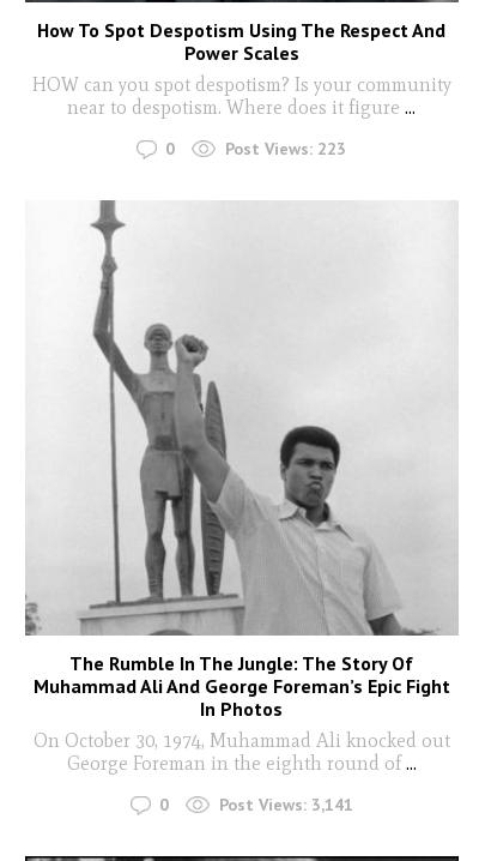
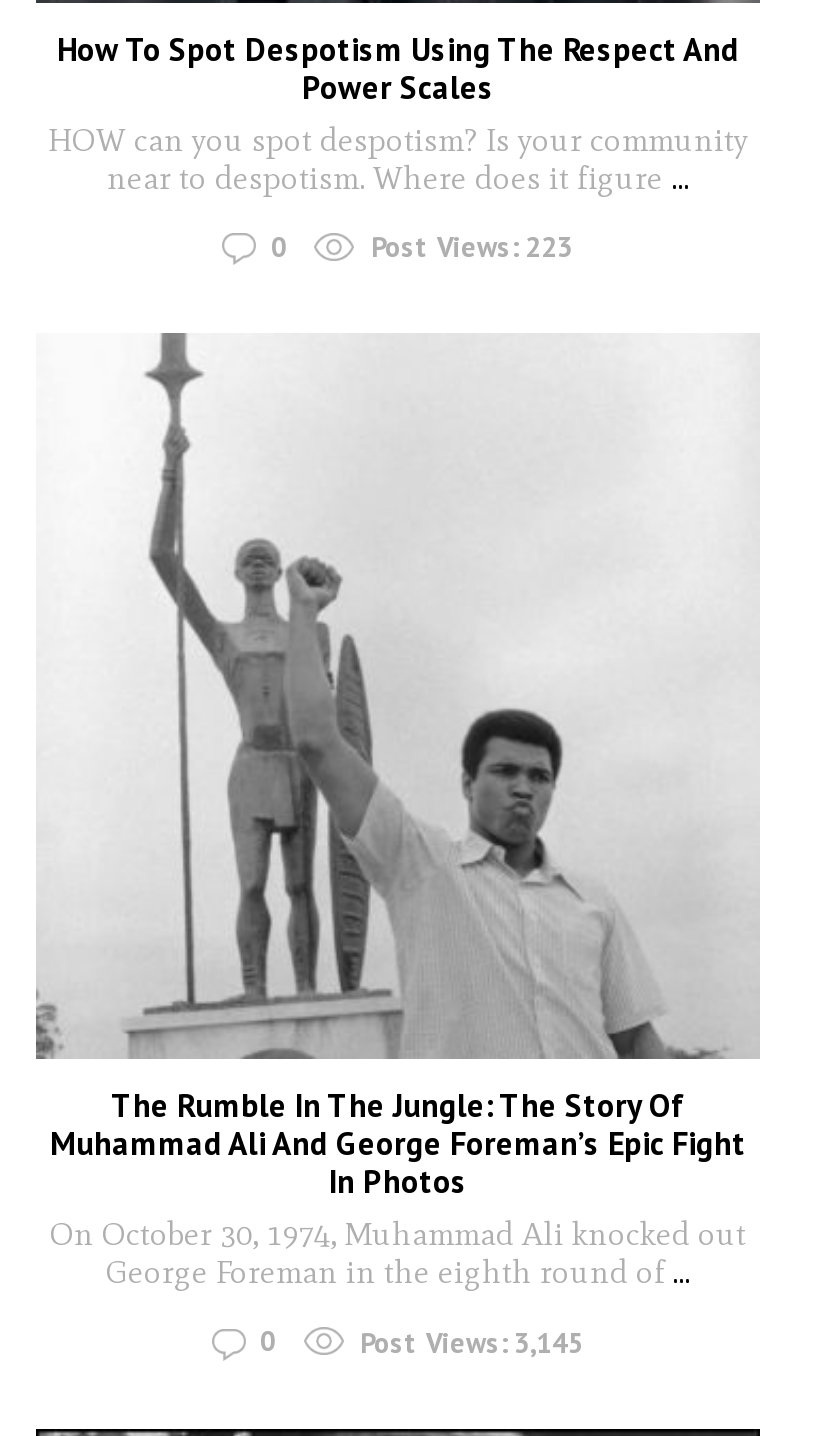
- Post Views: 3,141
+ Post Views: 3,145
